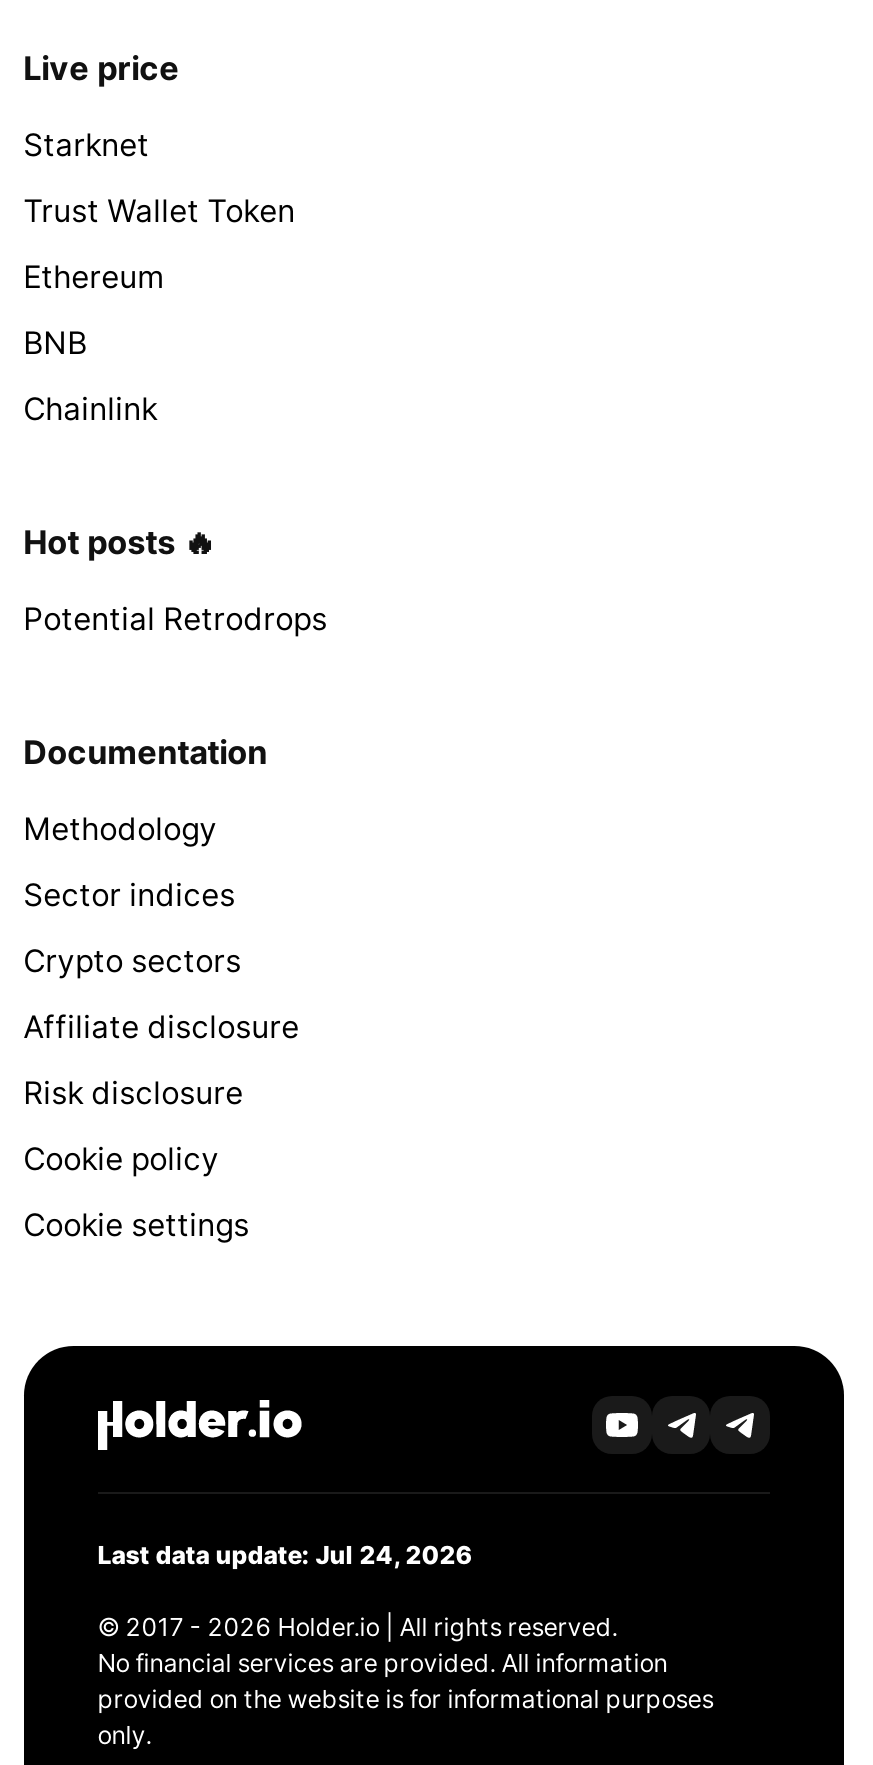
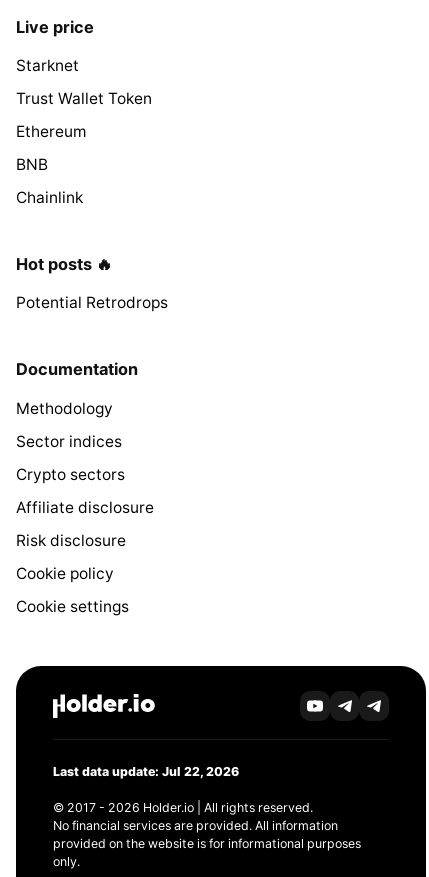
- Last data update: Jul 24, 2026
+ Last data update: Jul 22, 2026
